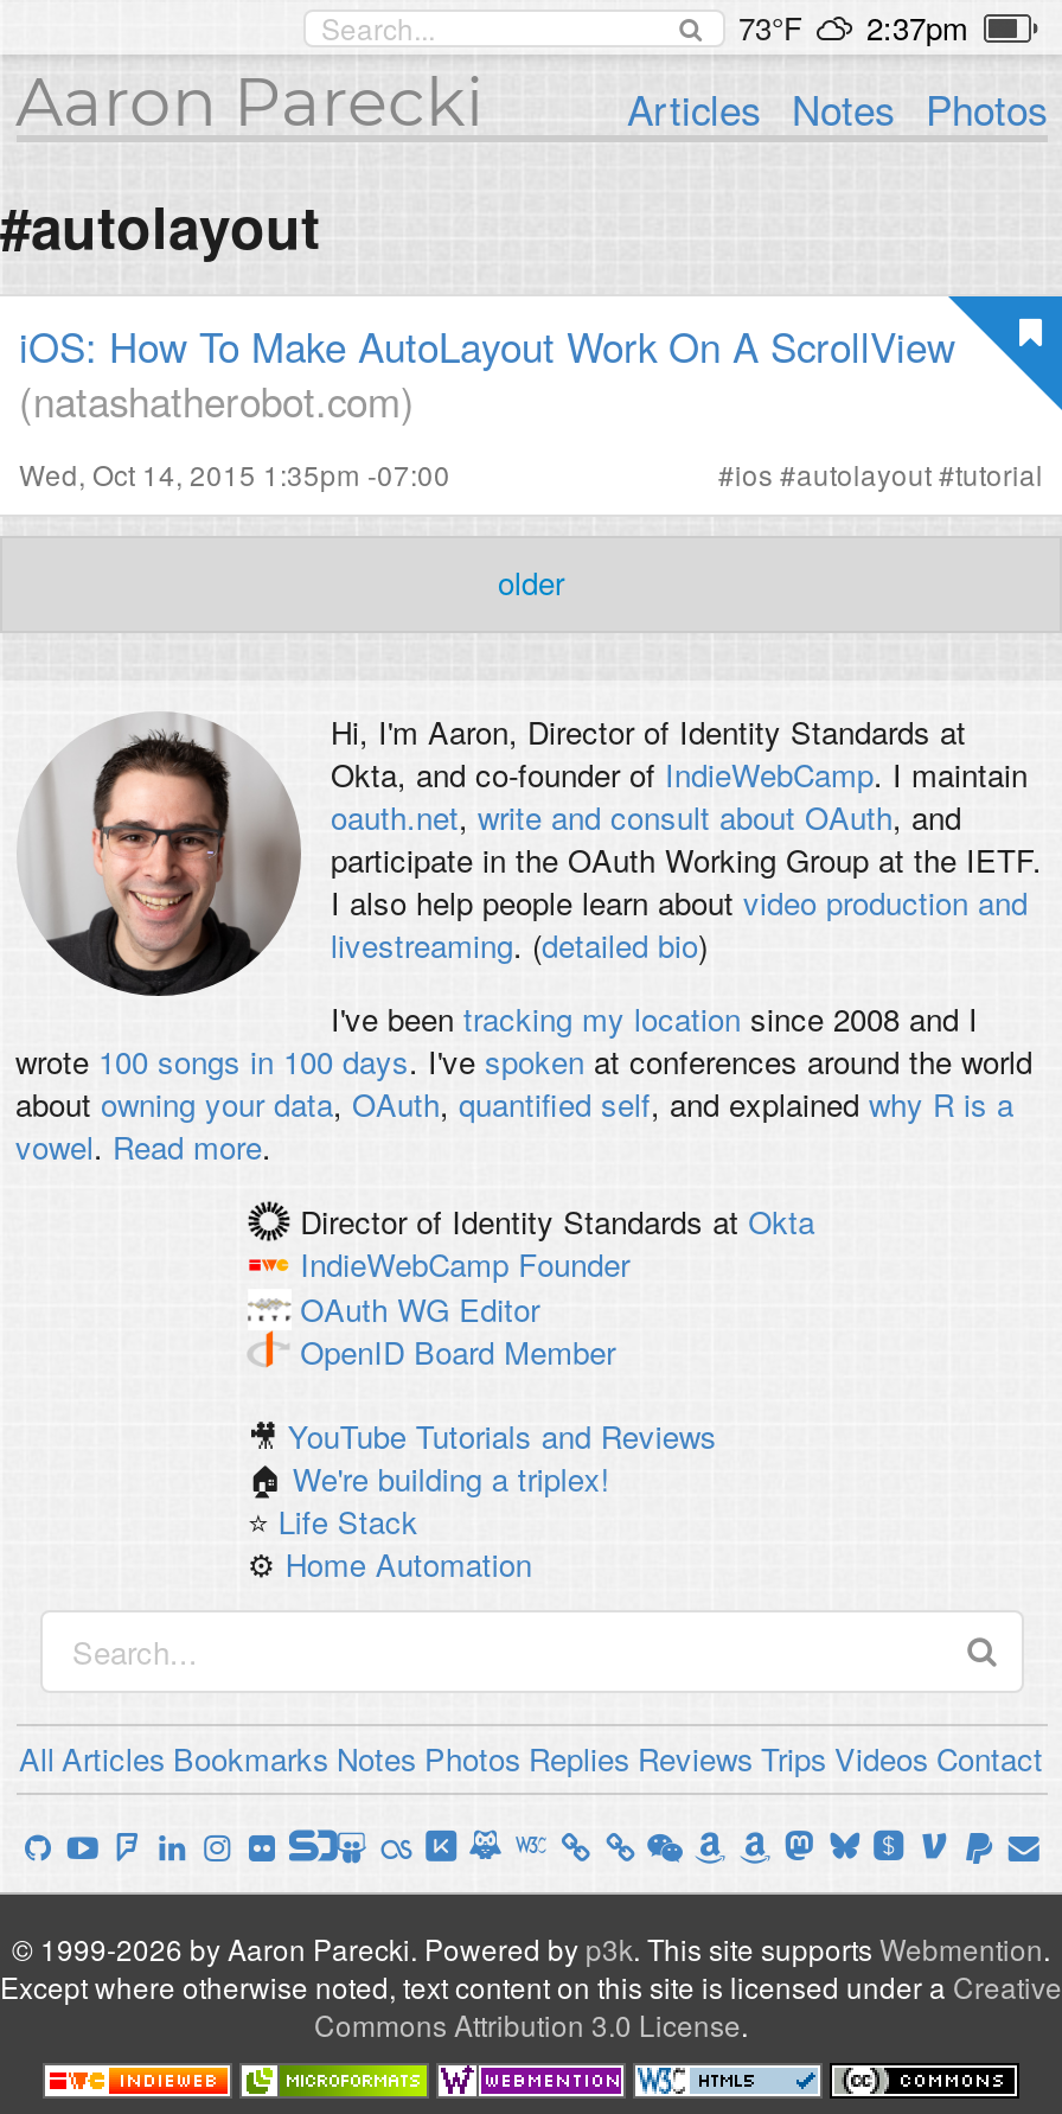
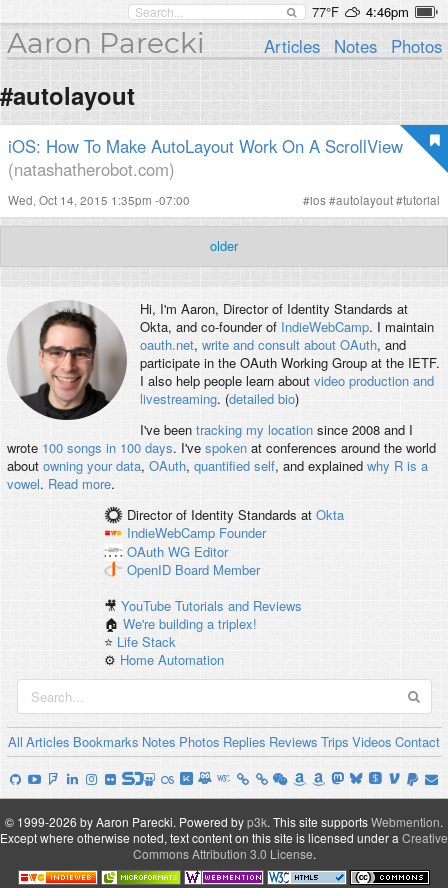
- 73°F
- 2:37pm
+ 77°F
+ 4:46pm
